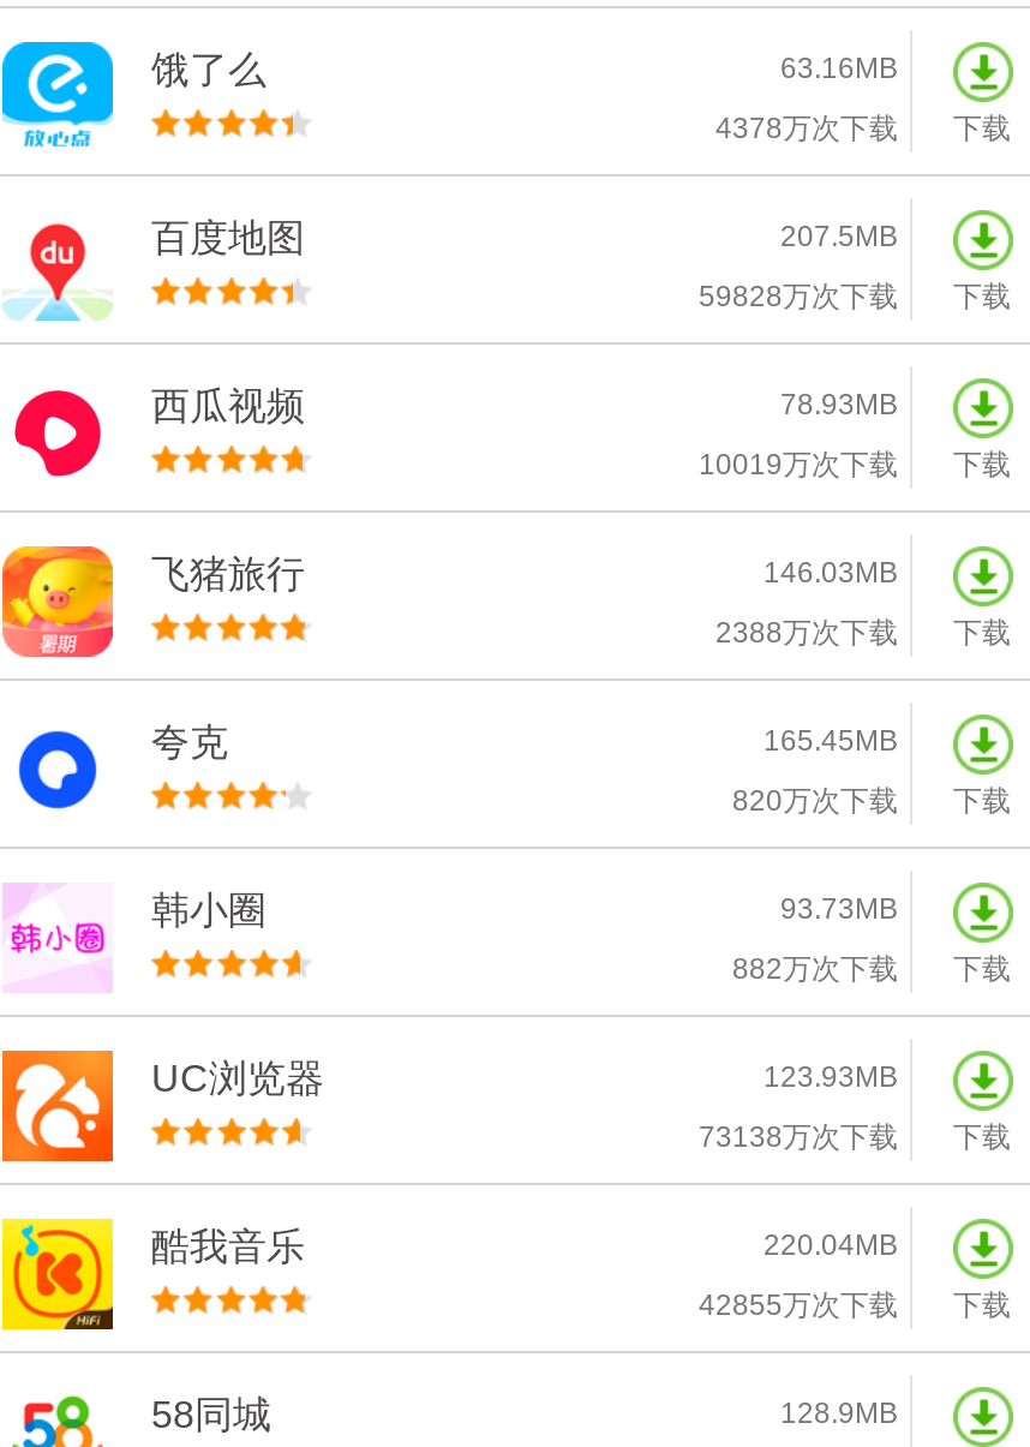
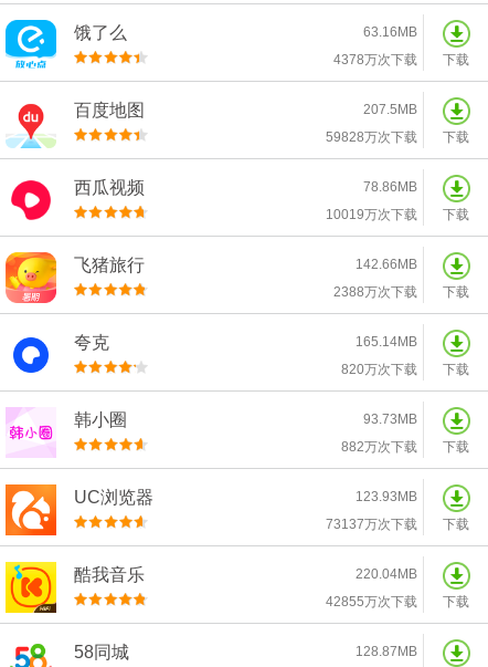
- 78.93MB
+ 78.86MB

- 146.03MB
+ 142.66MB

- 165.45MB
+ 165.14MB

- 73138万次下载 下载
+ 73137万次下载 下载

- 128.9MB
+ 128.87MB
